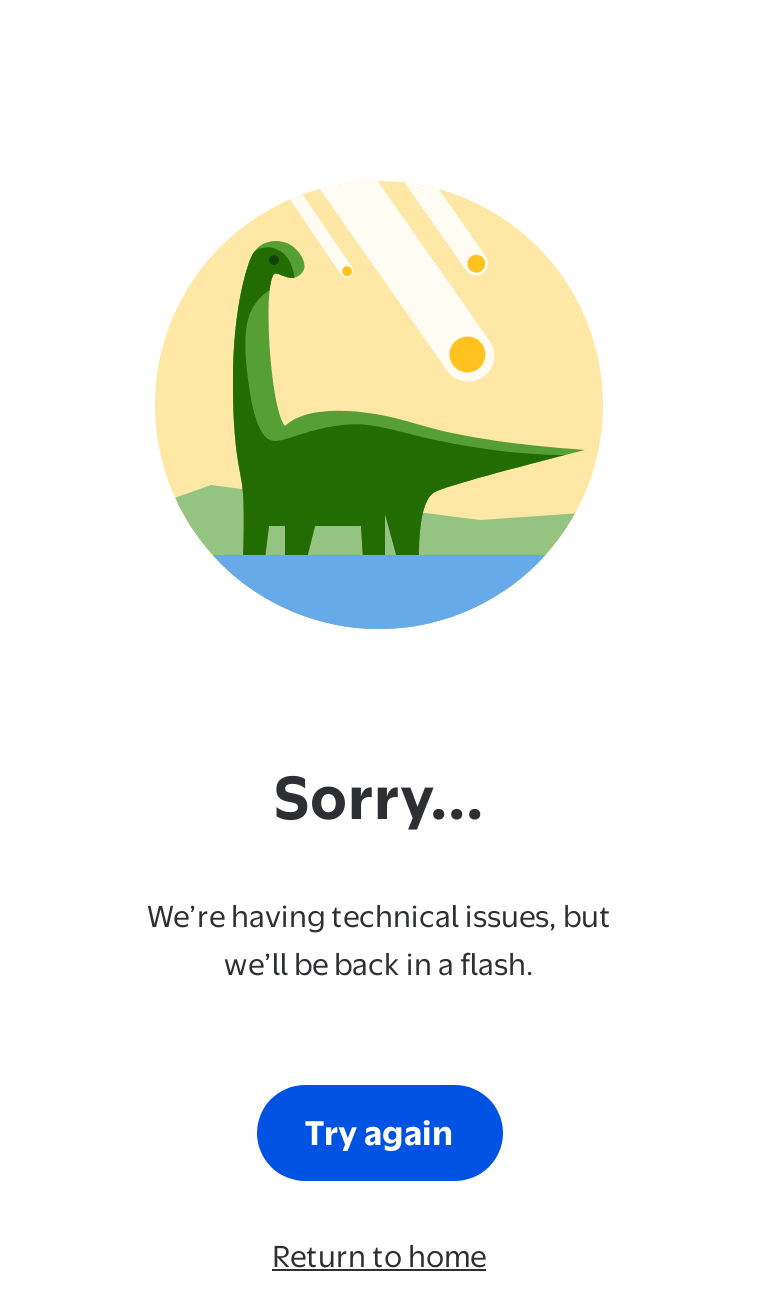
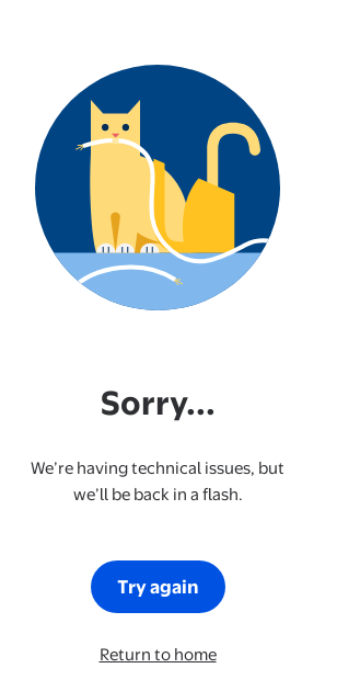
- [image]
+ [image]
